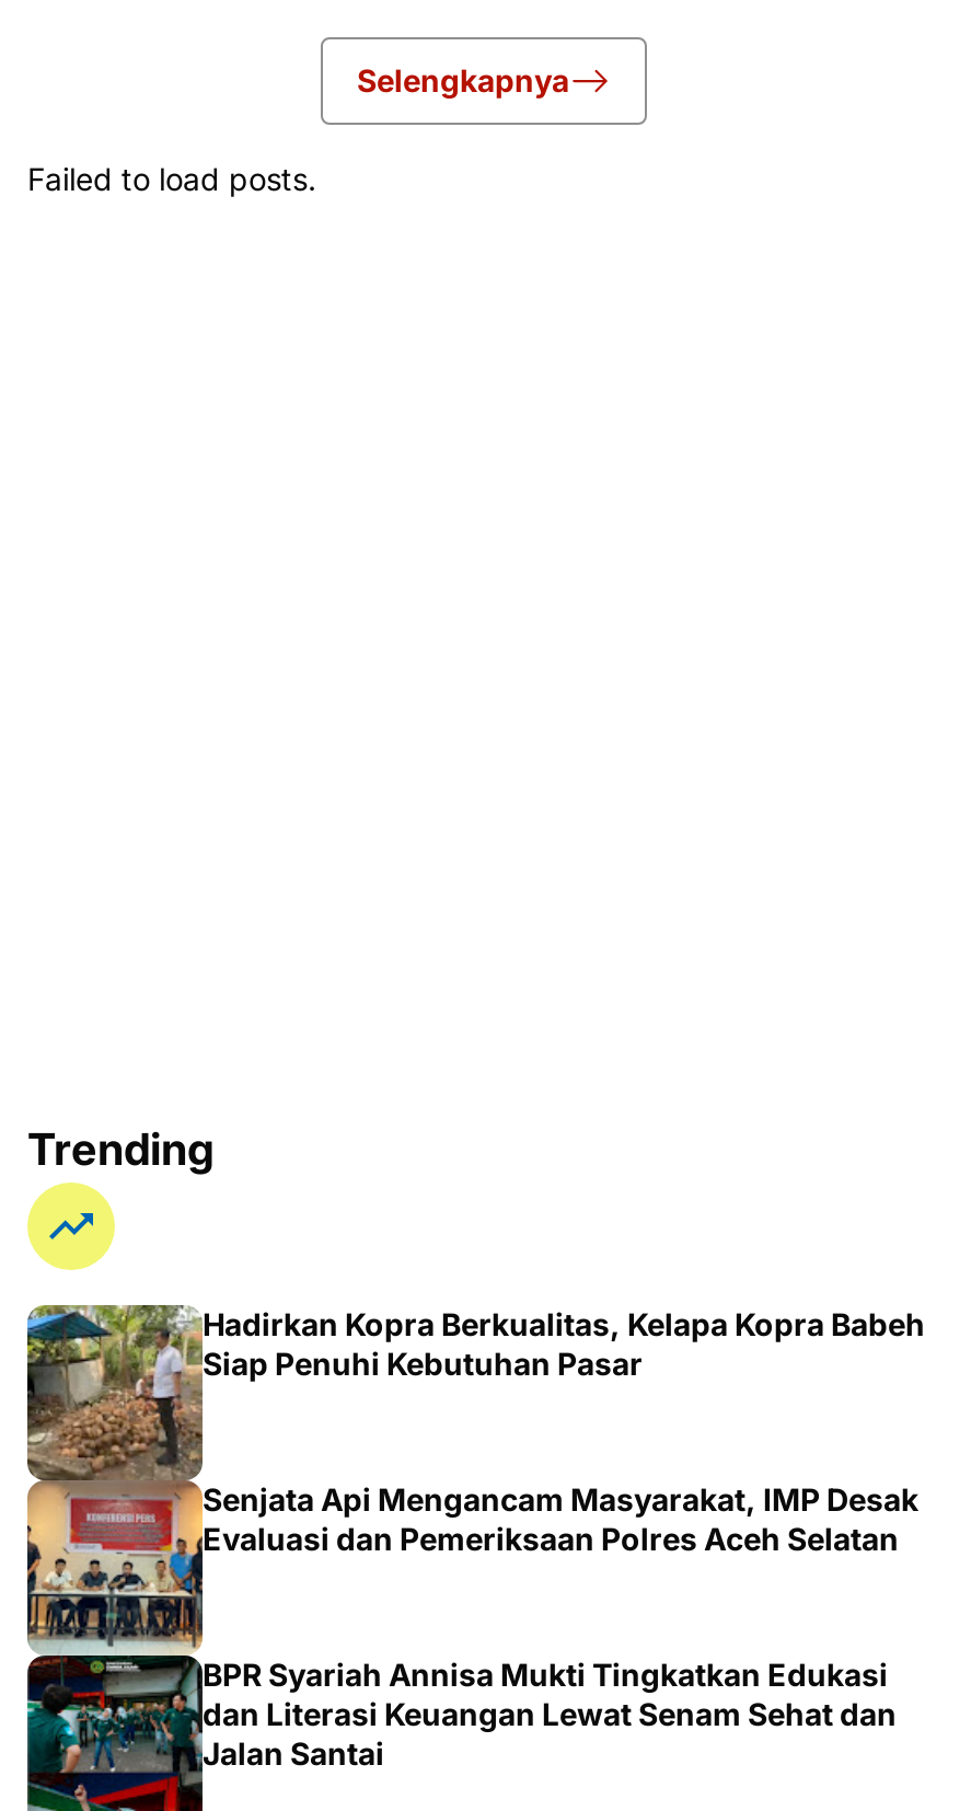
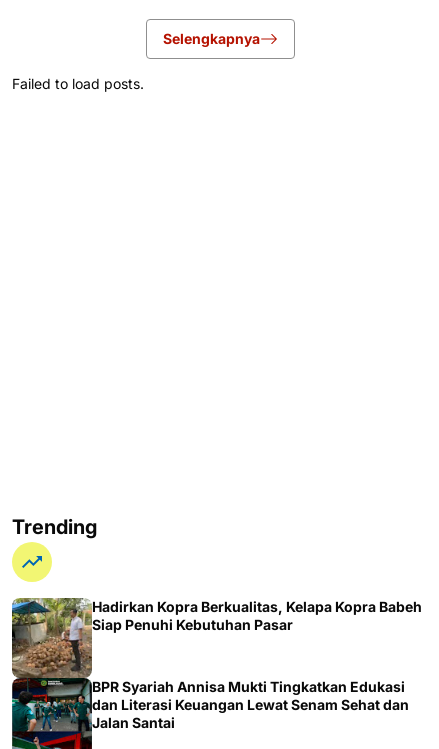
- [image]
- Senjata Api Mengancam Masyarakat, IMP Desak
- Evaluasi dan Pemeriksaan Polres Aceh Selatan
